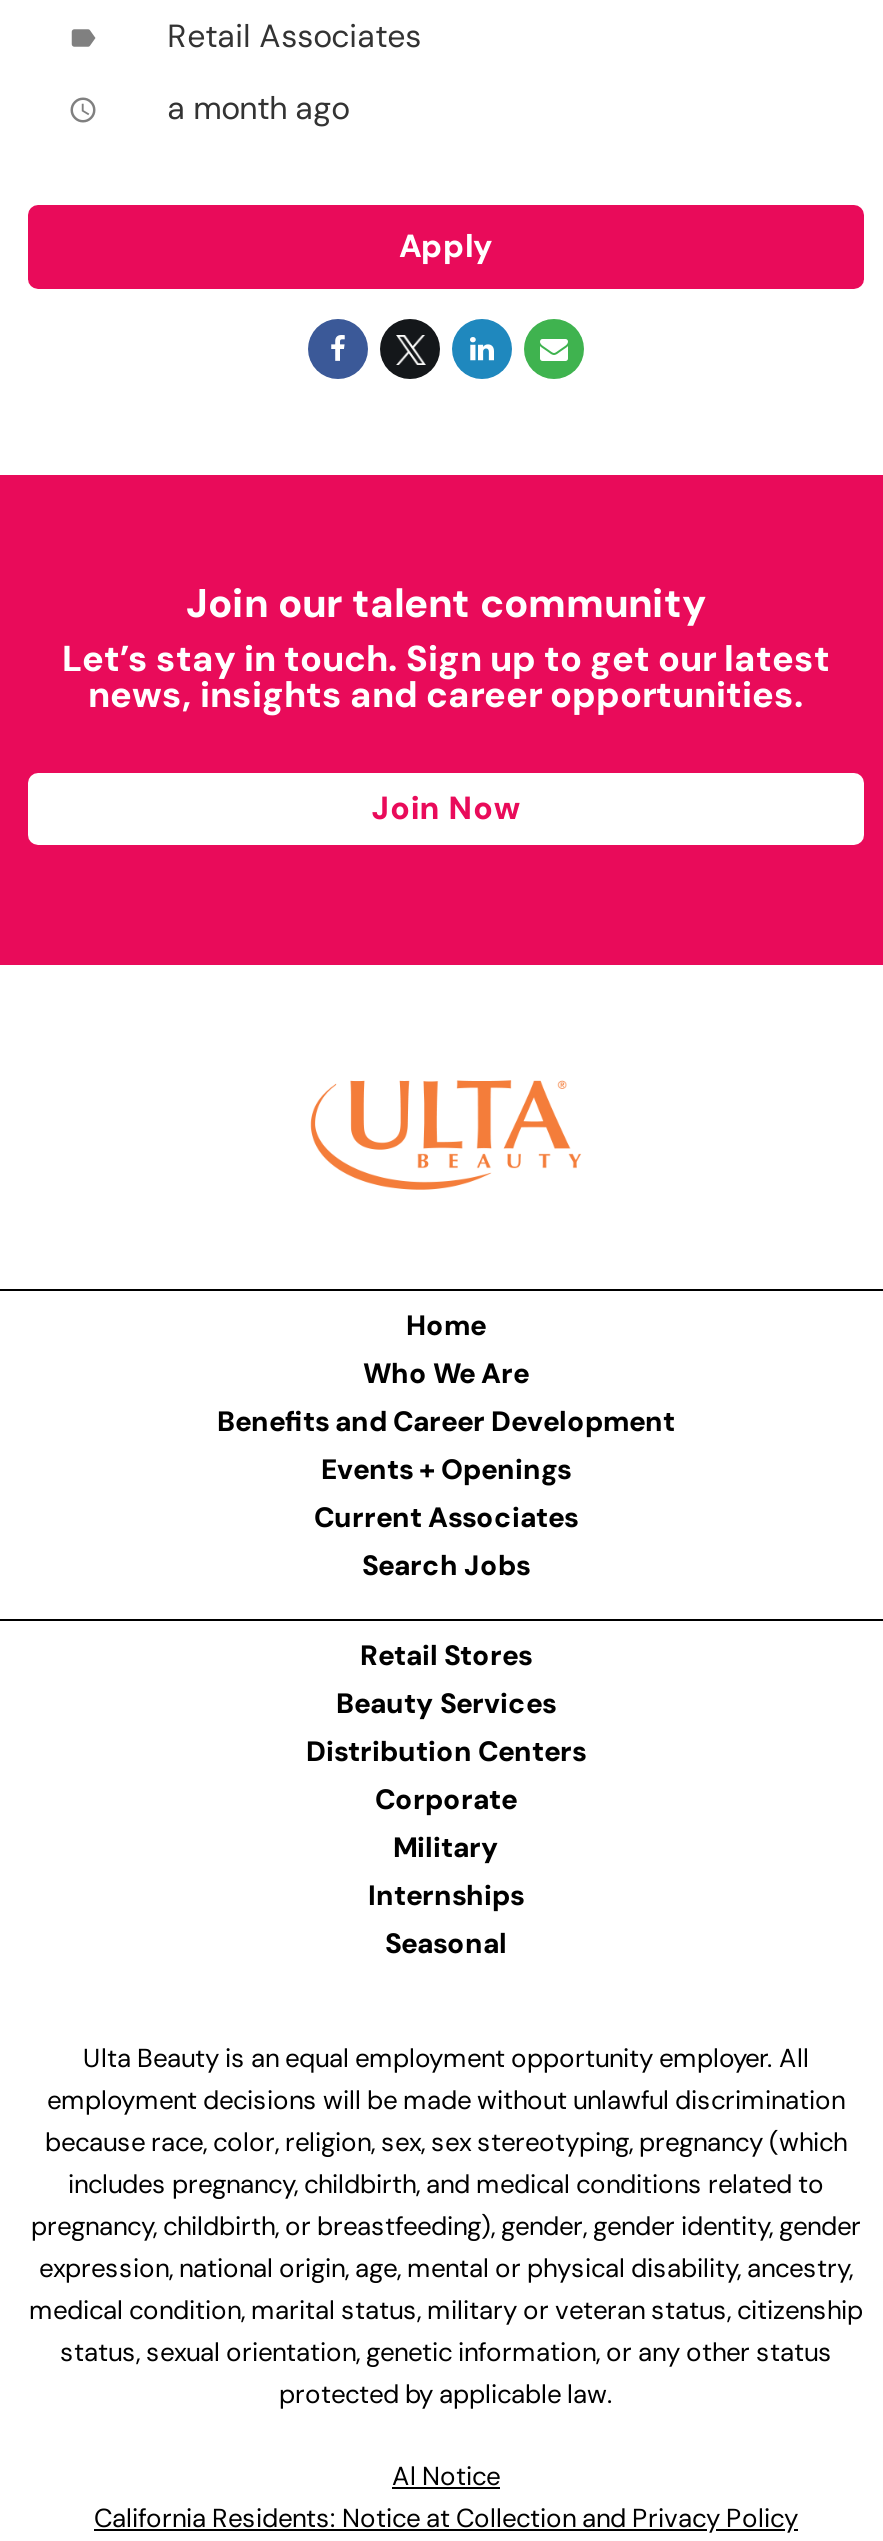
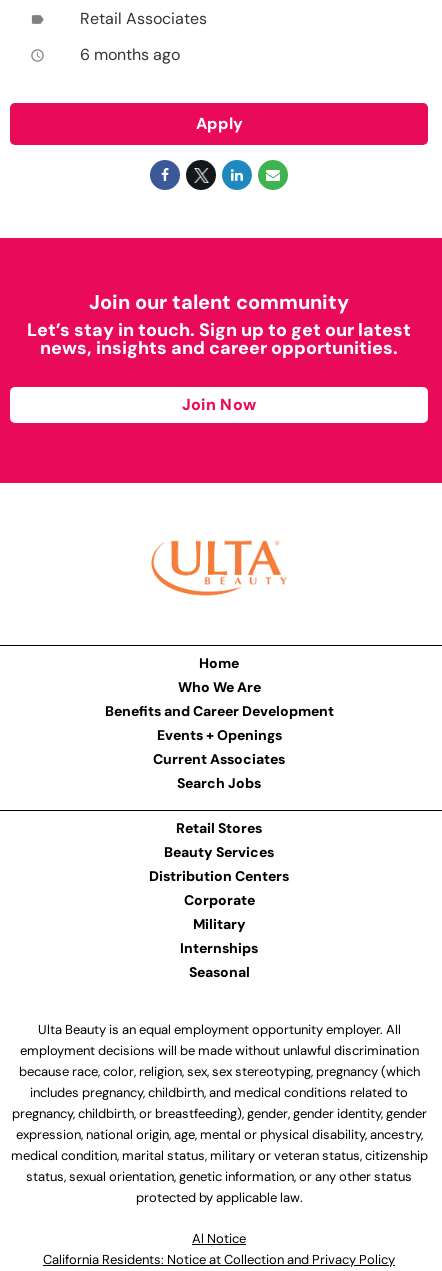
- a month ago
+ 6 months ago
